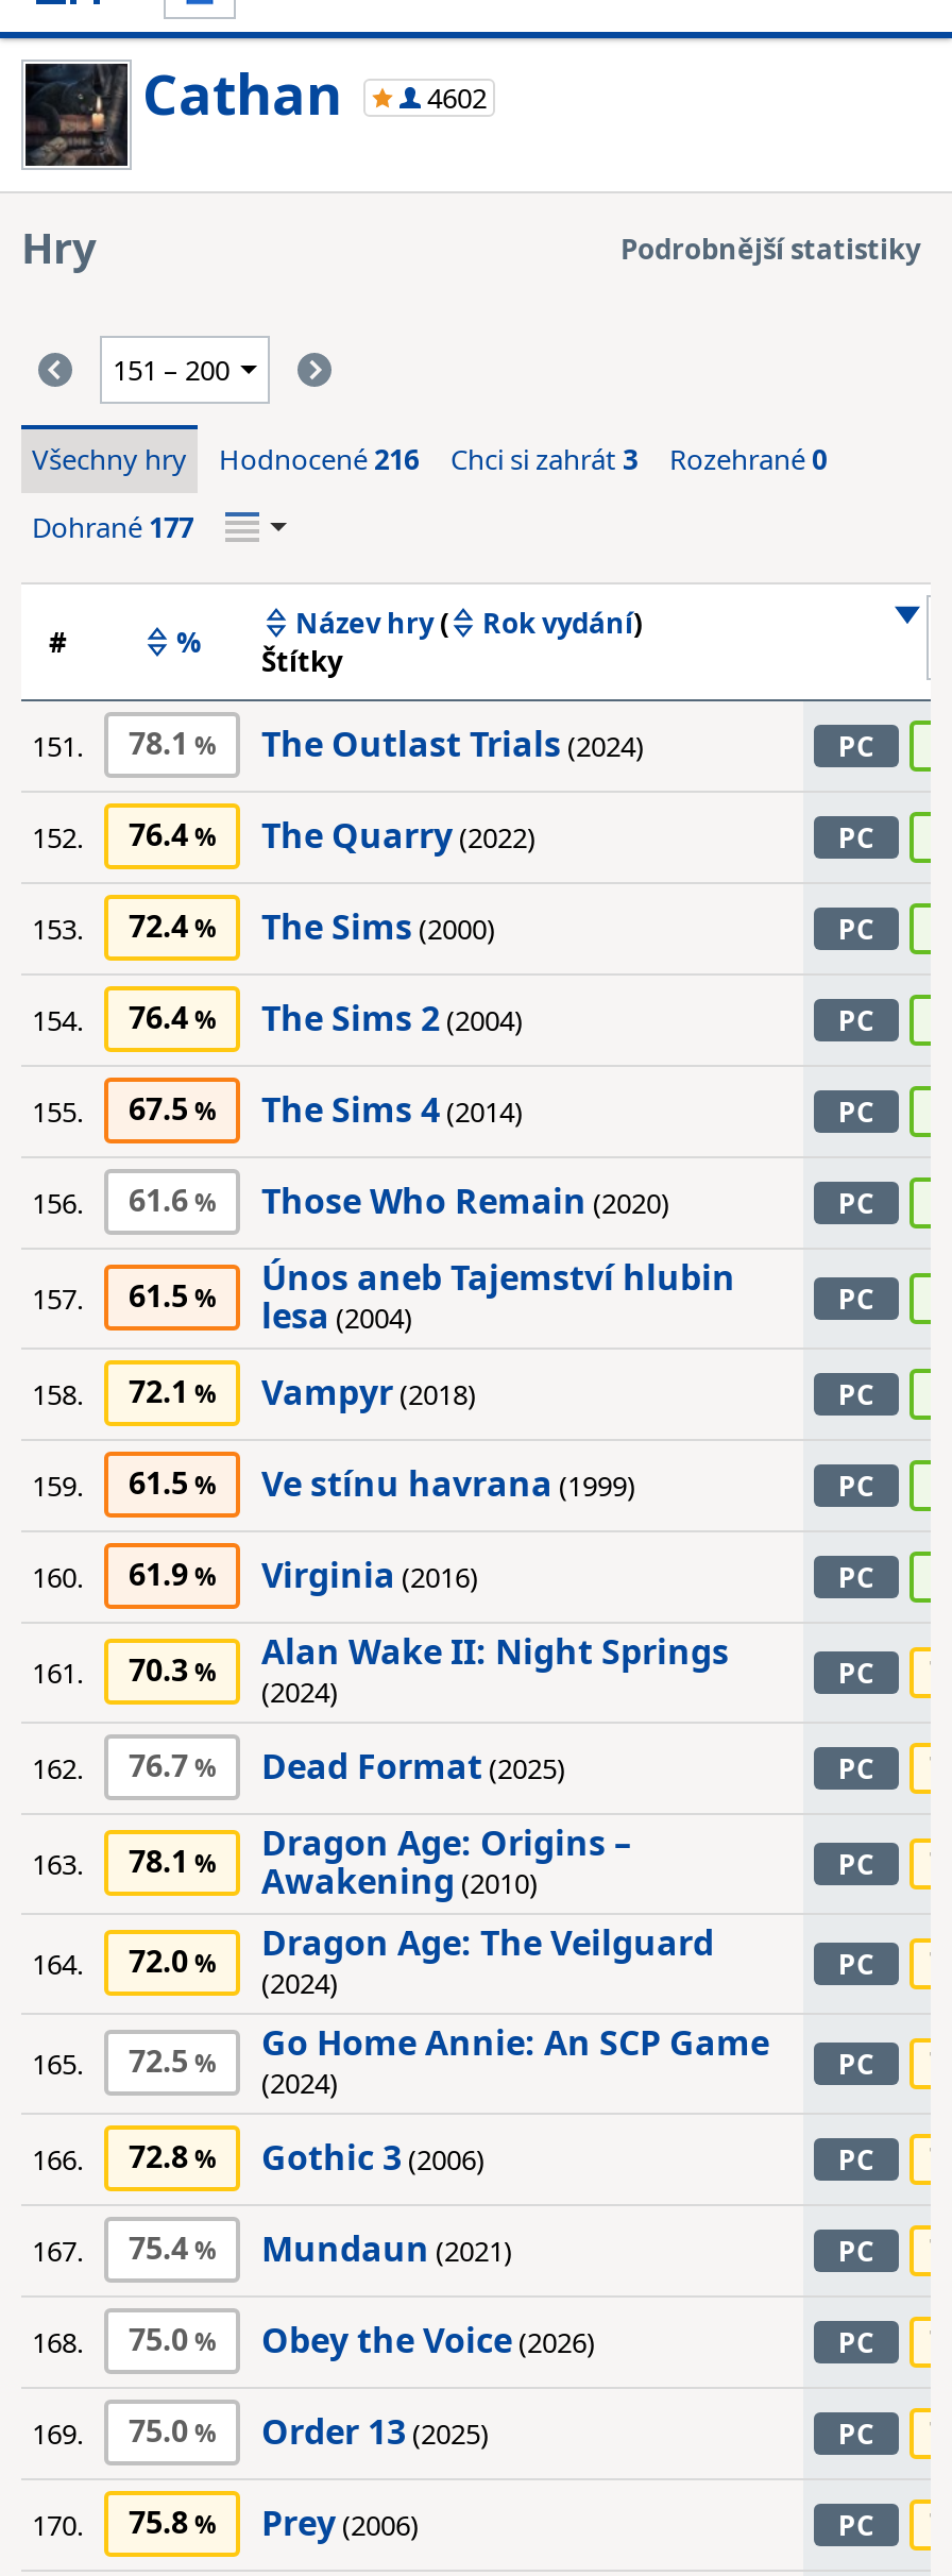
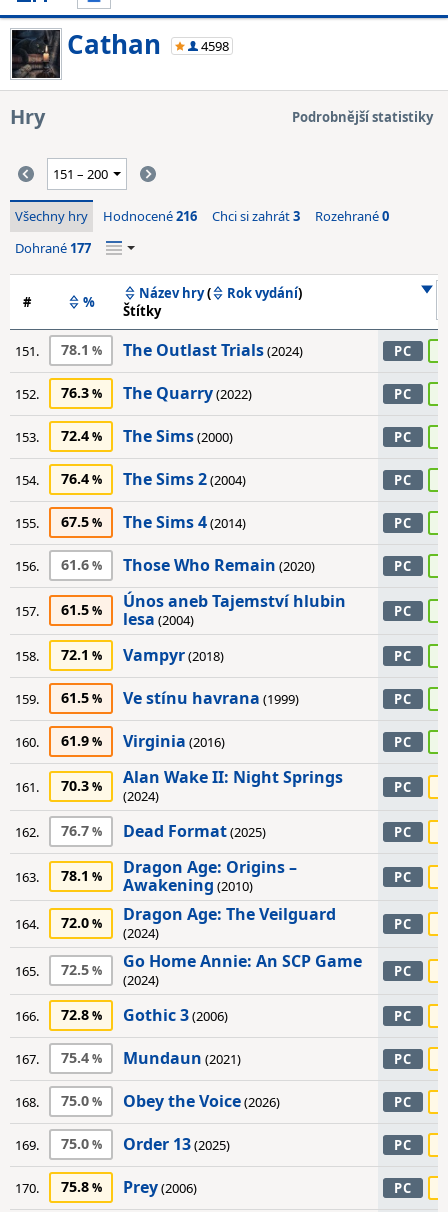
- 4602
+ 4598

- 152. 76.4 The Quarry(2022)
+ 152. 76.3 The Quarry(2022)
